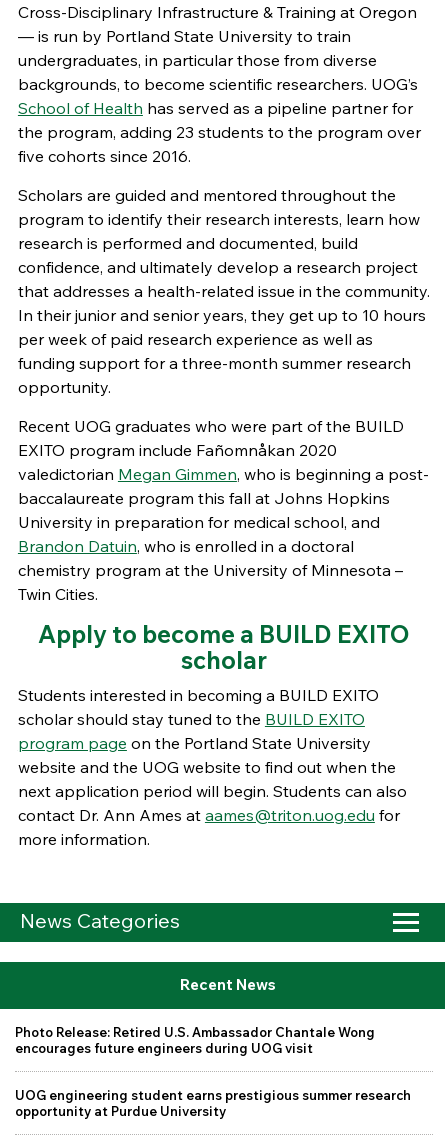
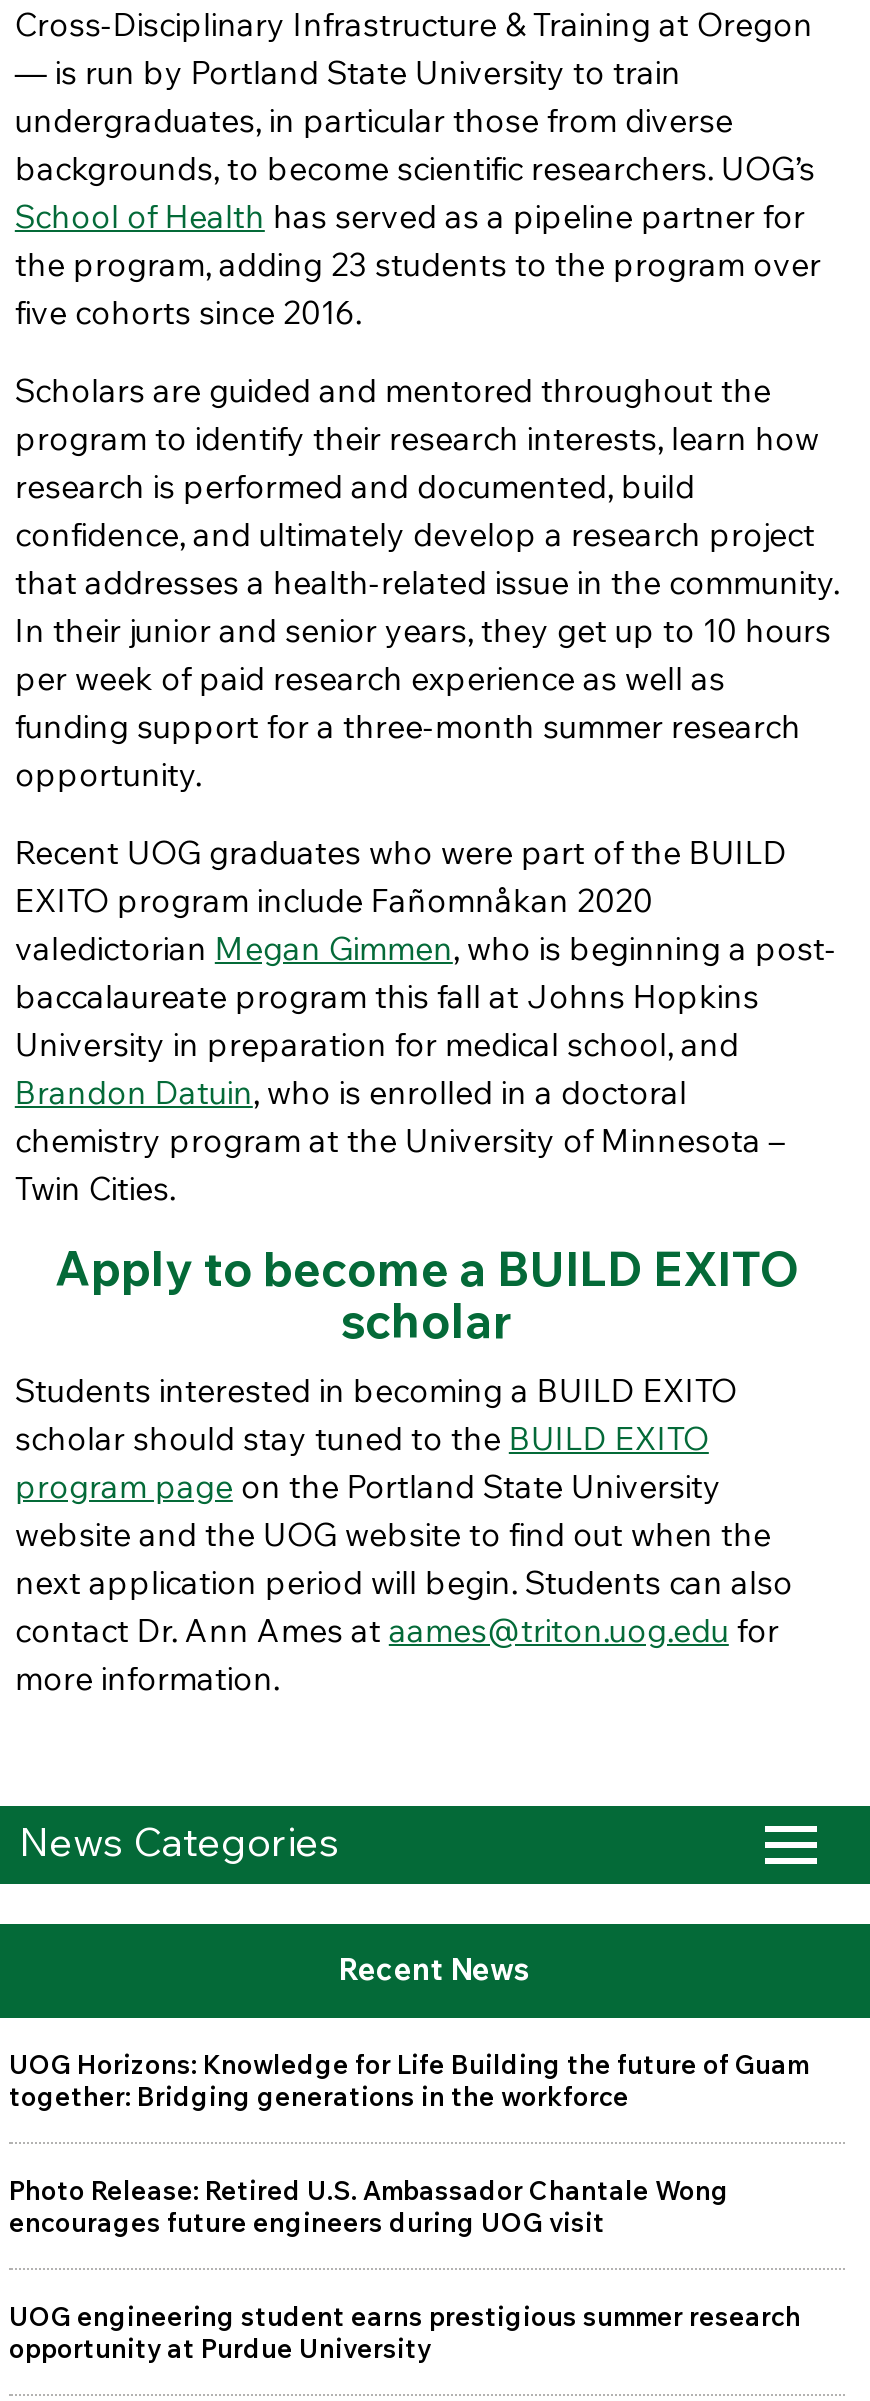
+ UOG Horizons: Knowledge for Life Building the future of Guam
+ together: Bridging generations in the workforce
